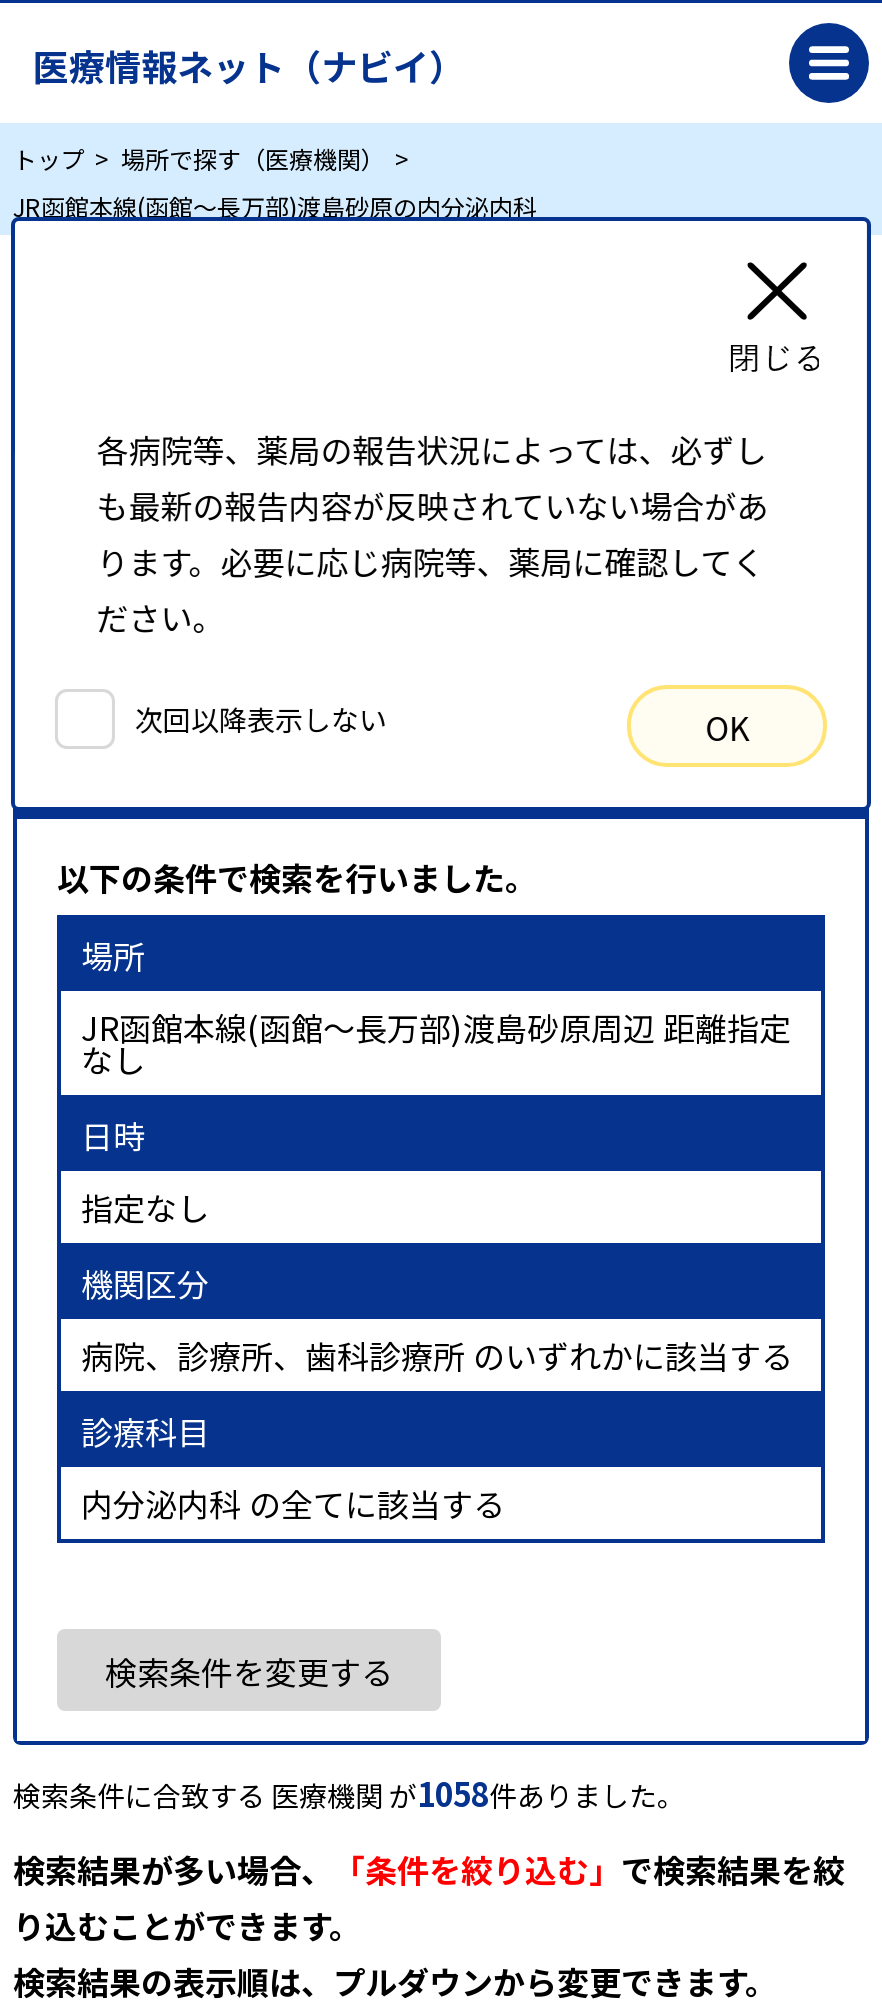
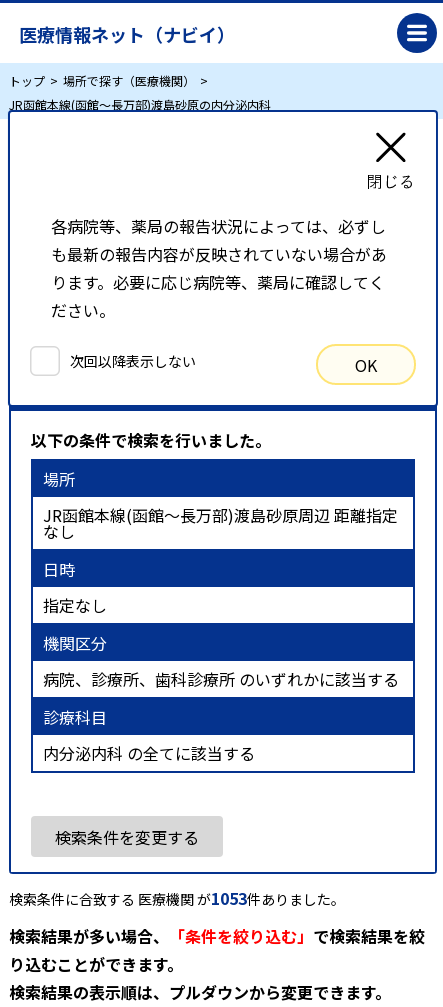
- 検索条件に合致する 医療機関 が1058件ありました。
+ 検索条件に合致する 医療機関 が1053件ありました。
